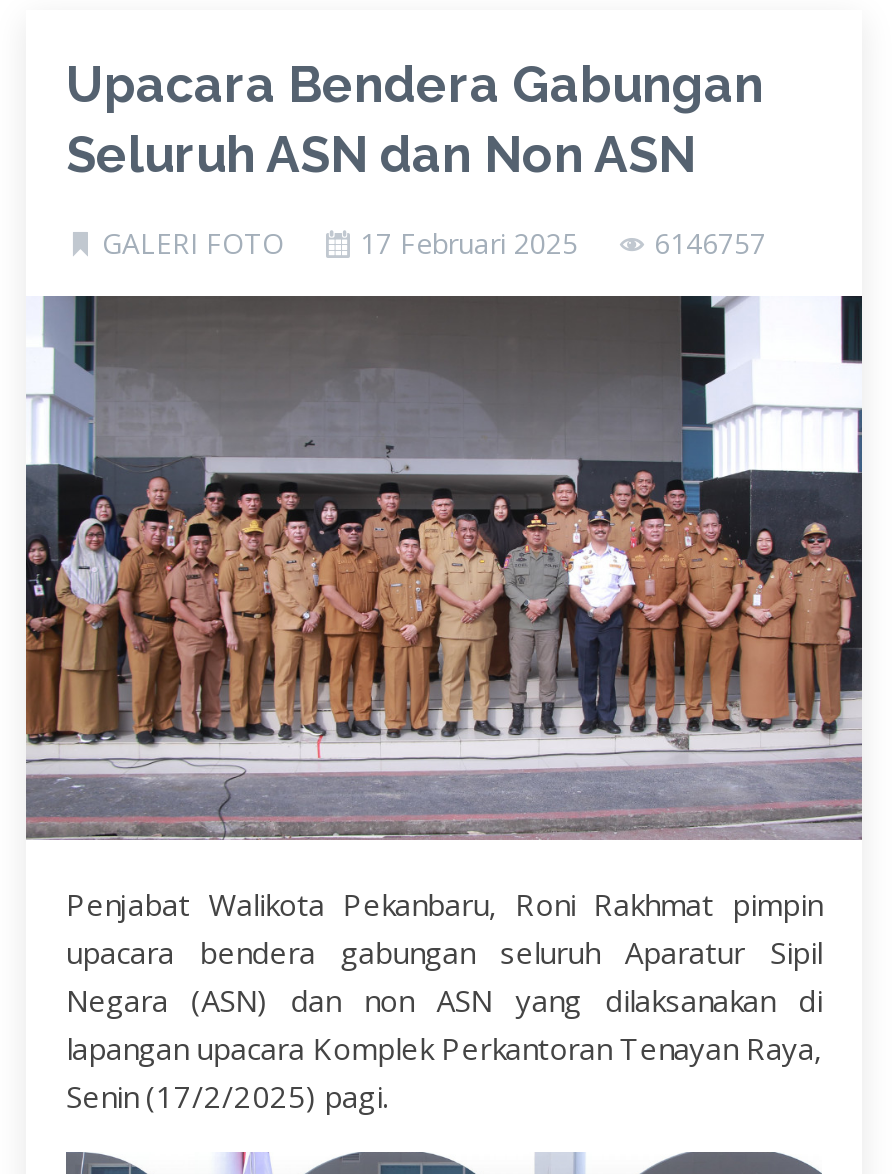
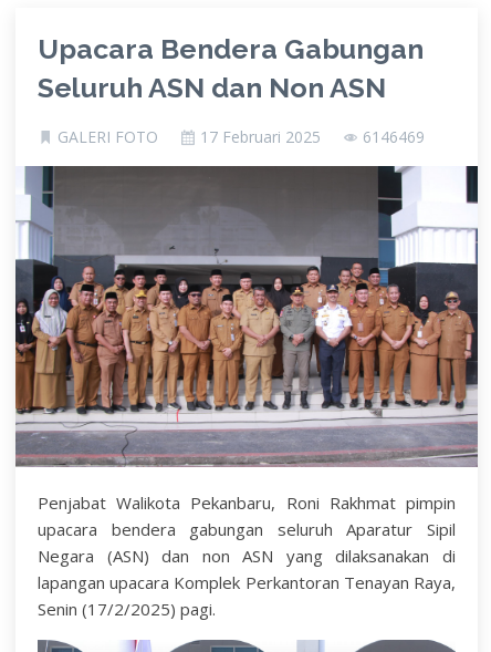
- GALERI FOTO 17 Februari 2025 6146757
+ GALERI FOTO 17 Februari 2025 6146469
